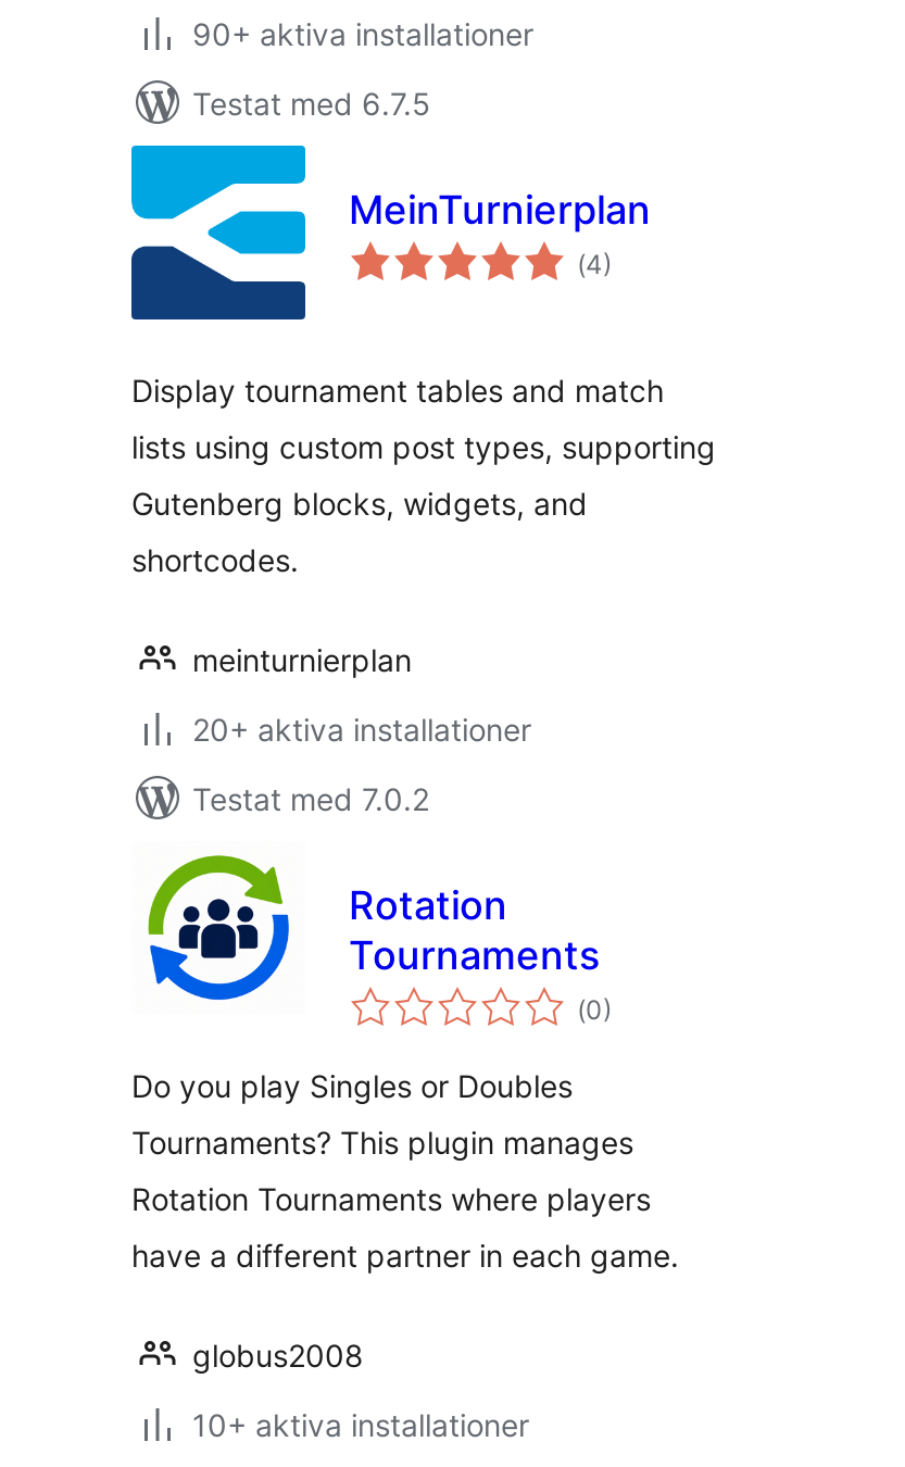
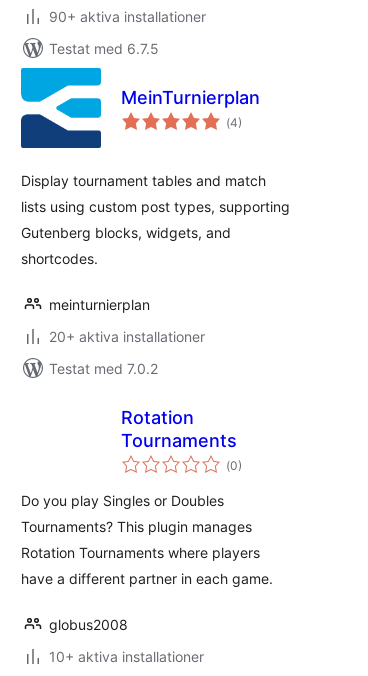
- [image]
